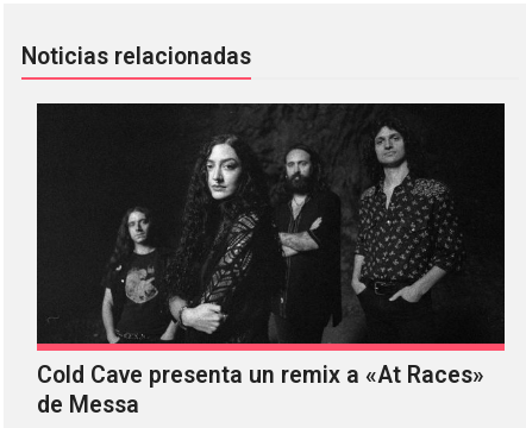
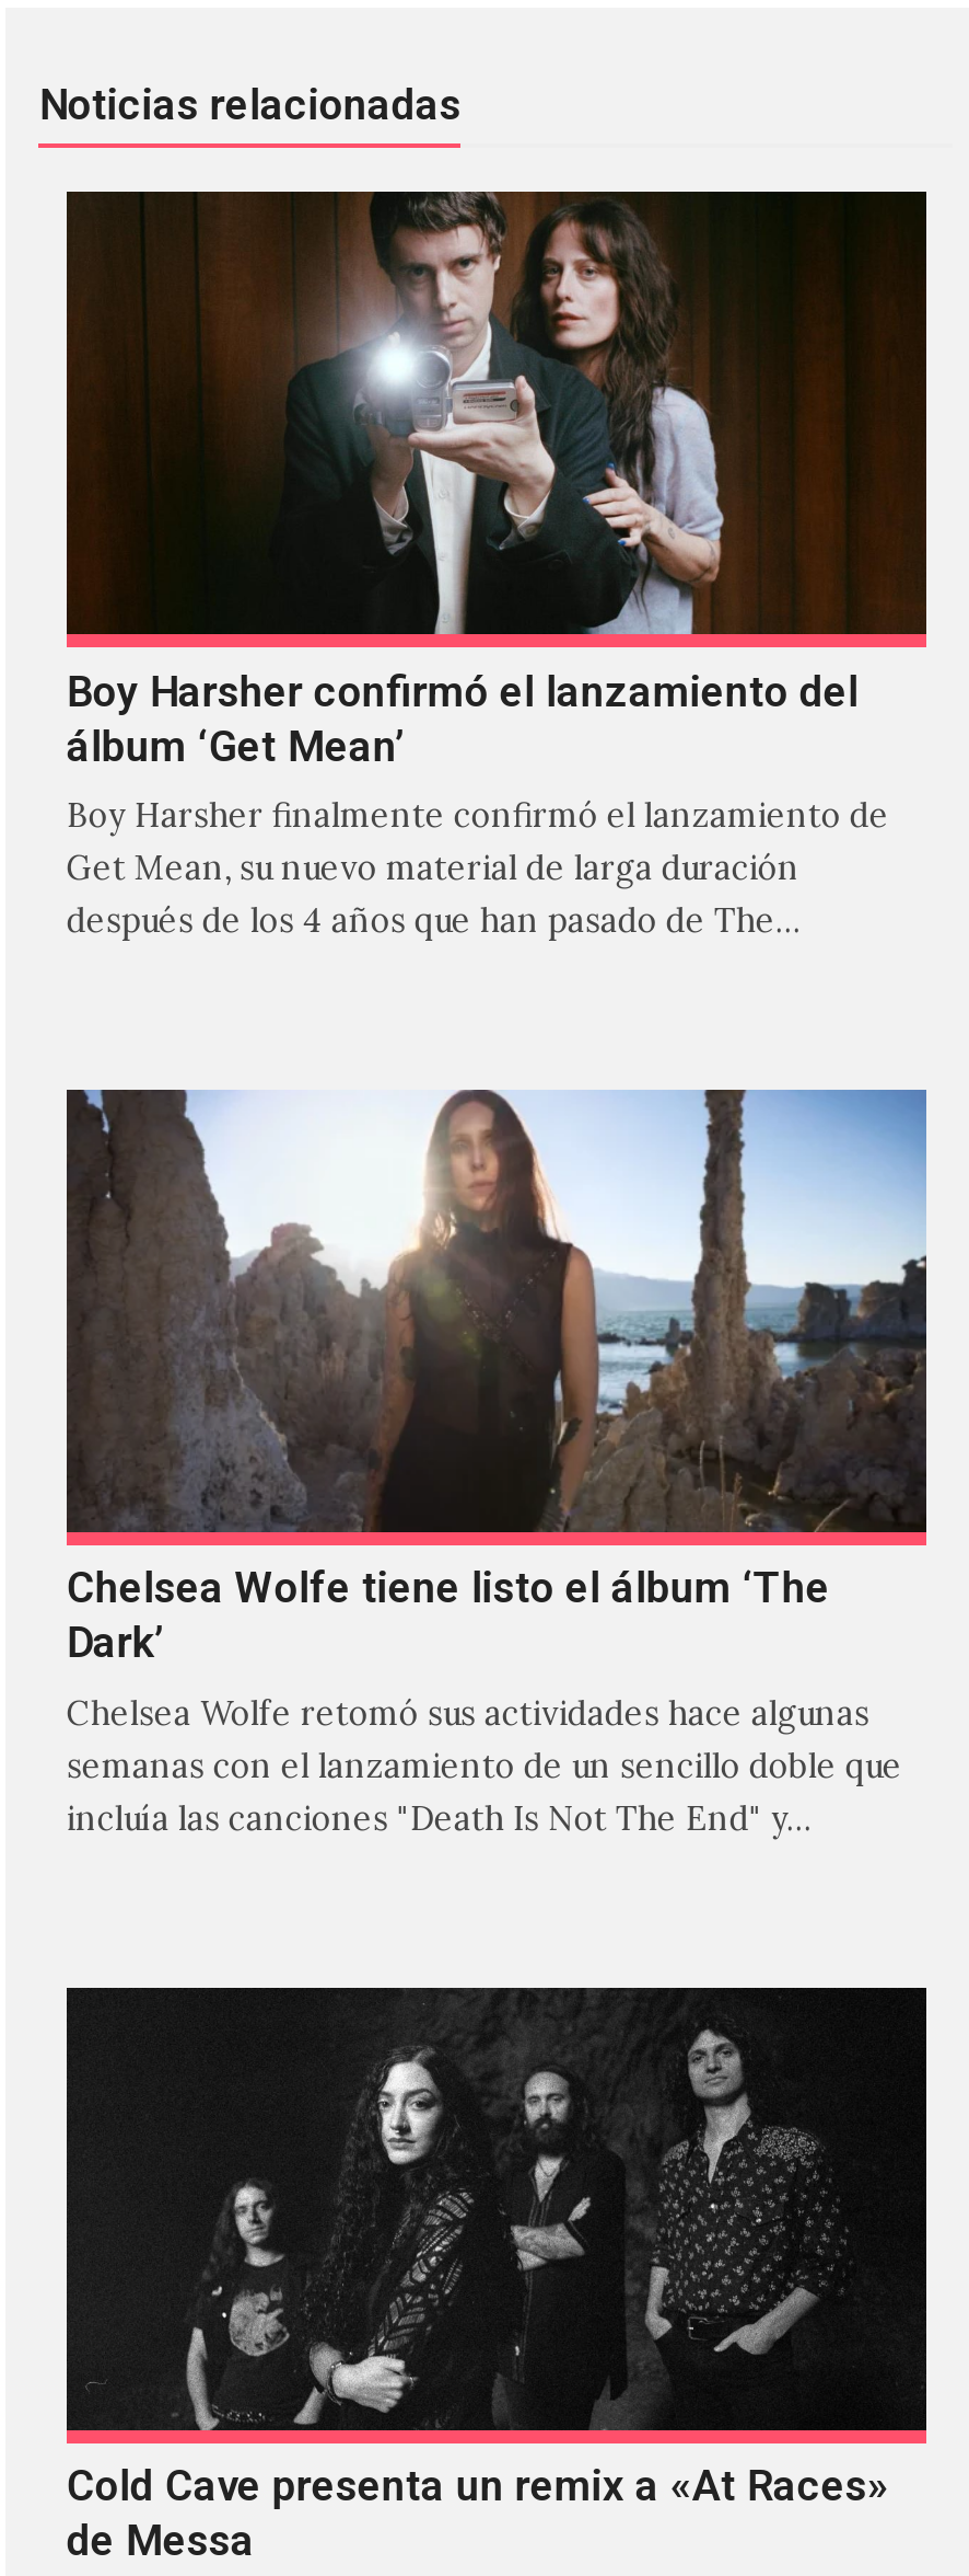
+ [image]
+ Chelsea Wolfe tiene listo el álbum ‘The
+ Dark’
+ Chelsea Wolfe retomó sus actividades hace algunas
+ semanas con el lanzamiento de un sencillo doble que
+ incluía las canciones "Death Is Not The End" y…

+ [image]
+ Boy Harsher confirmó el lanzamiento del
+ álbum ‘Get Mean’
+ Boy Harsher finalmente confirmó el lanzamiento de
+ Get Mean, su nuevo material de larga duración
+ después de los 4 años que han pasado de The…
